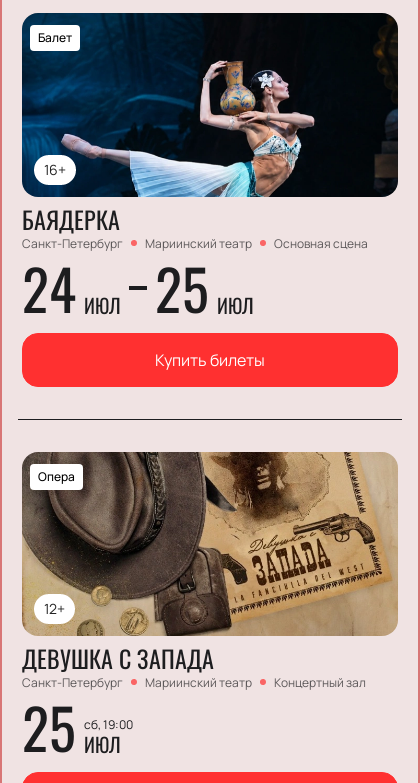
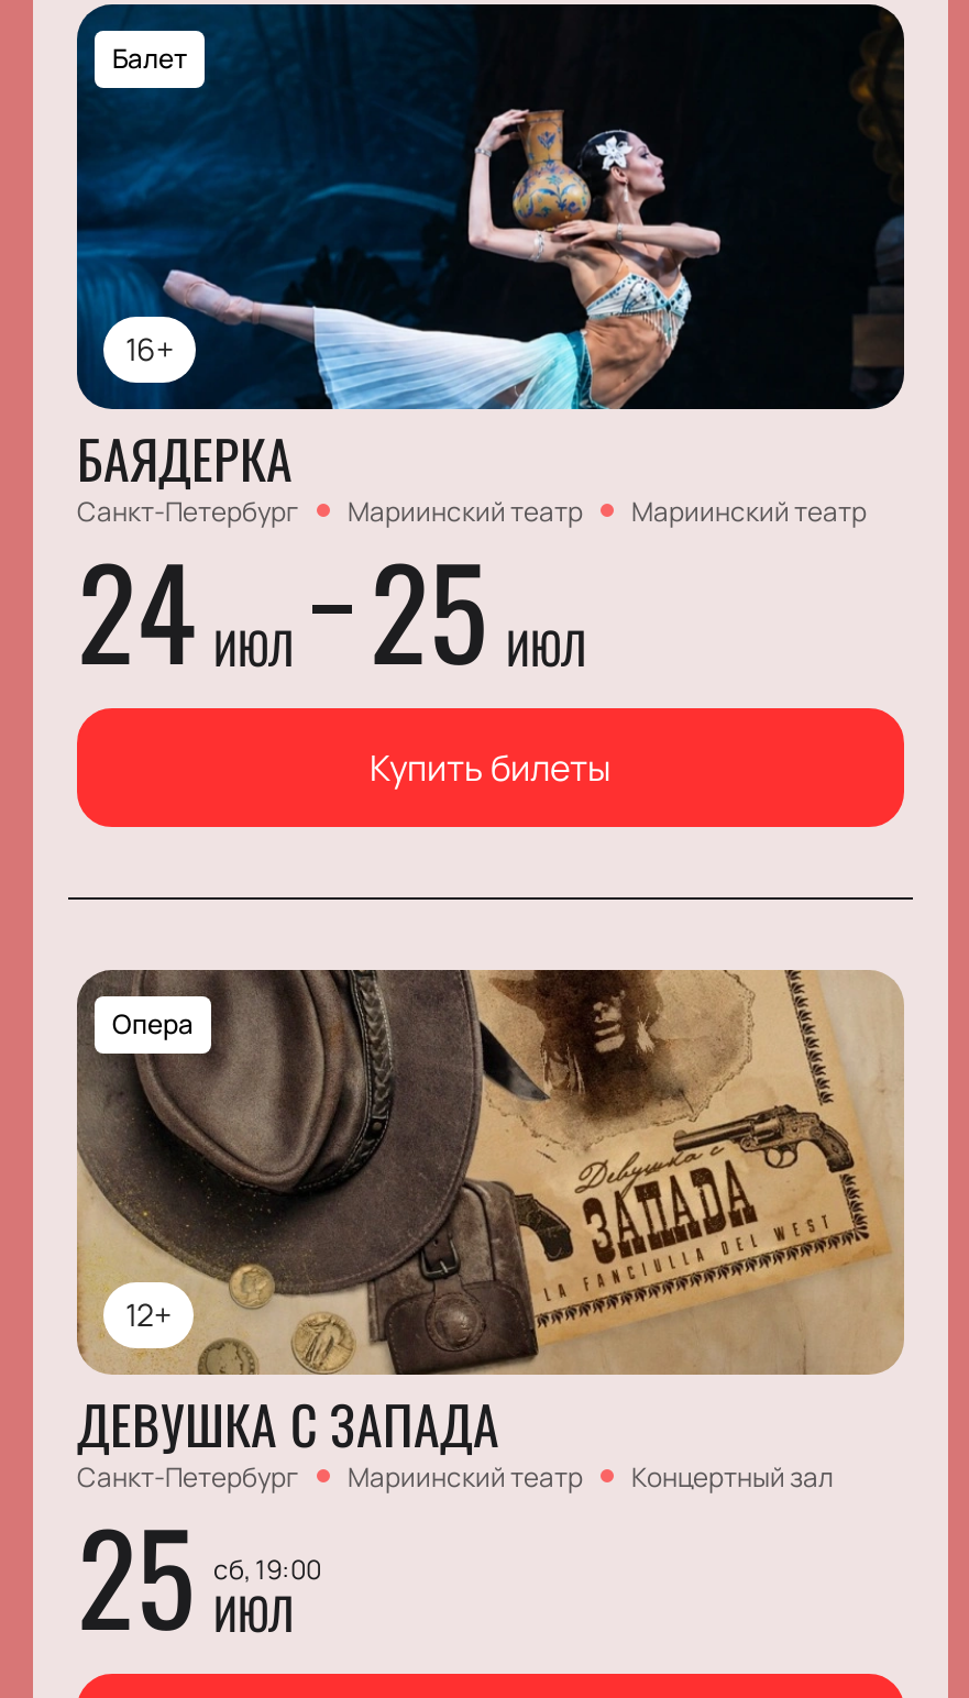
- Основная сцена
+ Мариинский театр
